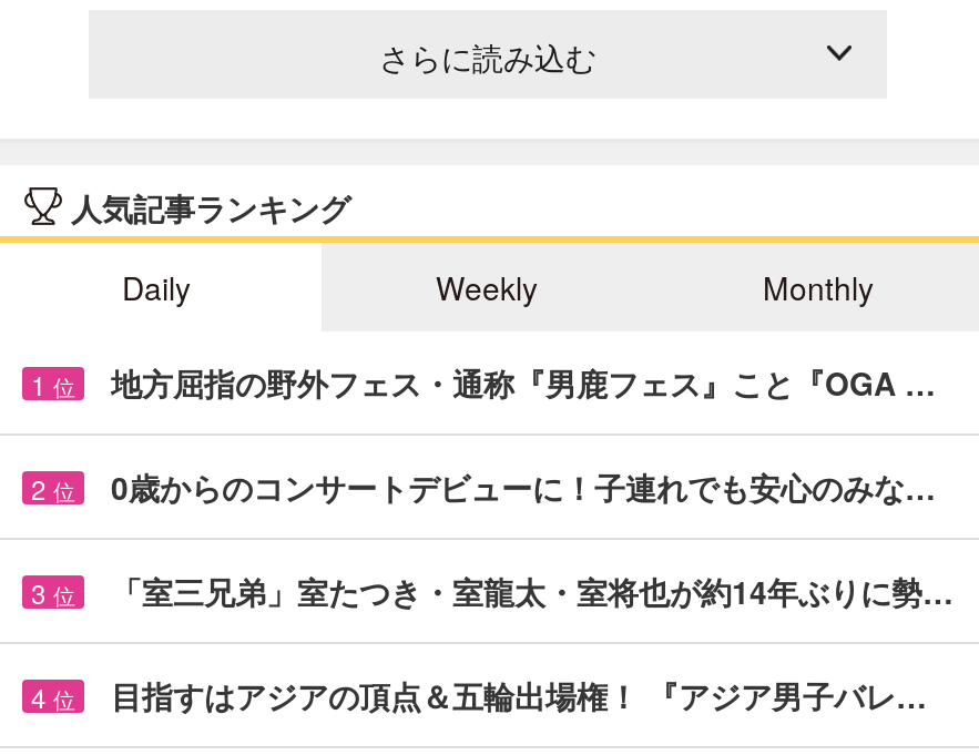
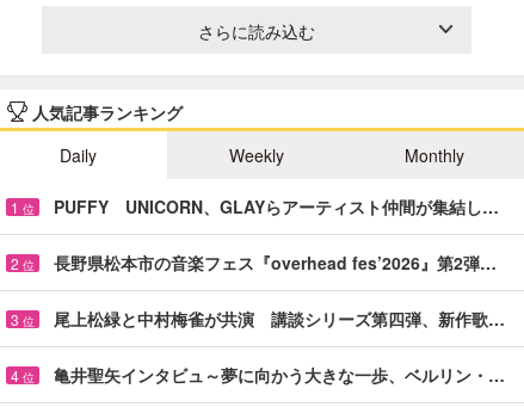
- 地方屈指の野外フェス・通称『男鹿フェス』こと『OGA …
+ PUFFY UNICORN、GLAYらアーティスト仲間が集結し…

- 0歳からのコンサートデビューに！子連れでも安心のみな…
+ 長野県松本市の音楽フェス『overhead fes’2026』第2弾…

- 「室三兄弟」室たつき・室龍太・室将也が約14年ぶりに勢…
+ 尾上松緑と中村梅雀が共演 講談シリーズ第四弾、新作歌…

- 目指すはアジアの頂点＆五輪出場権！ 『アジア男子バレ…
+ 亀井聖矢インタビュ～夢に向かう大きな一歩、ベルリン・…
